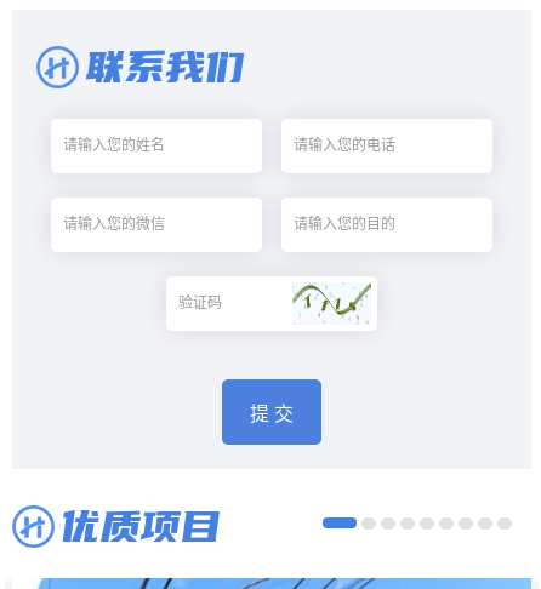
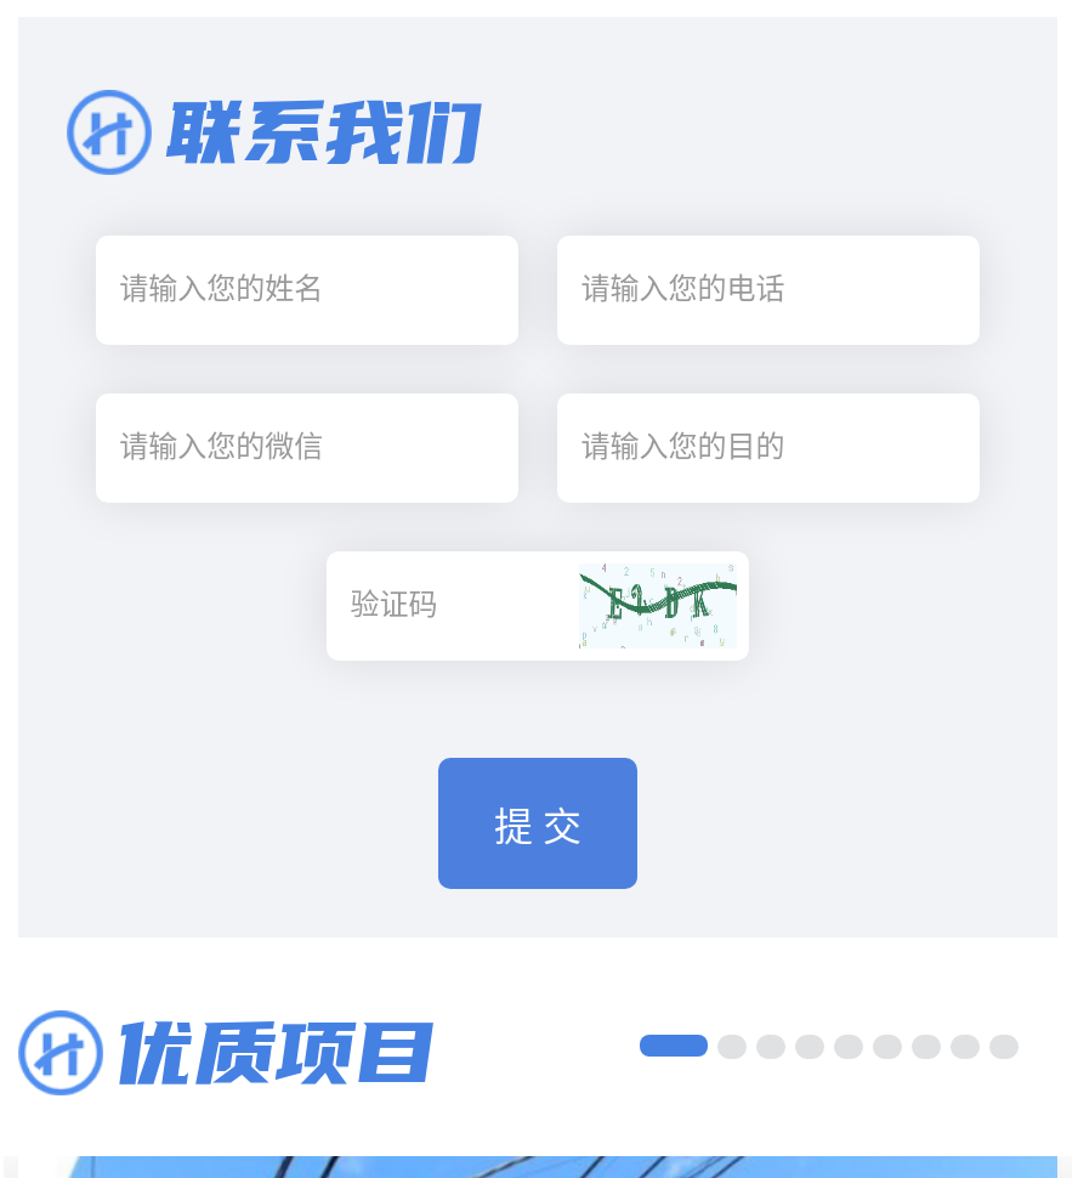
- [image]
+ [image]
